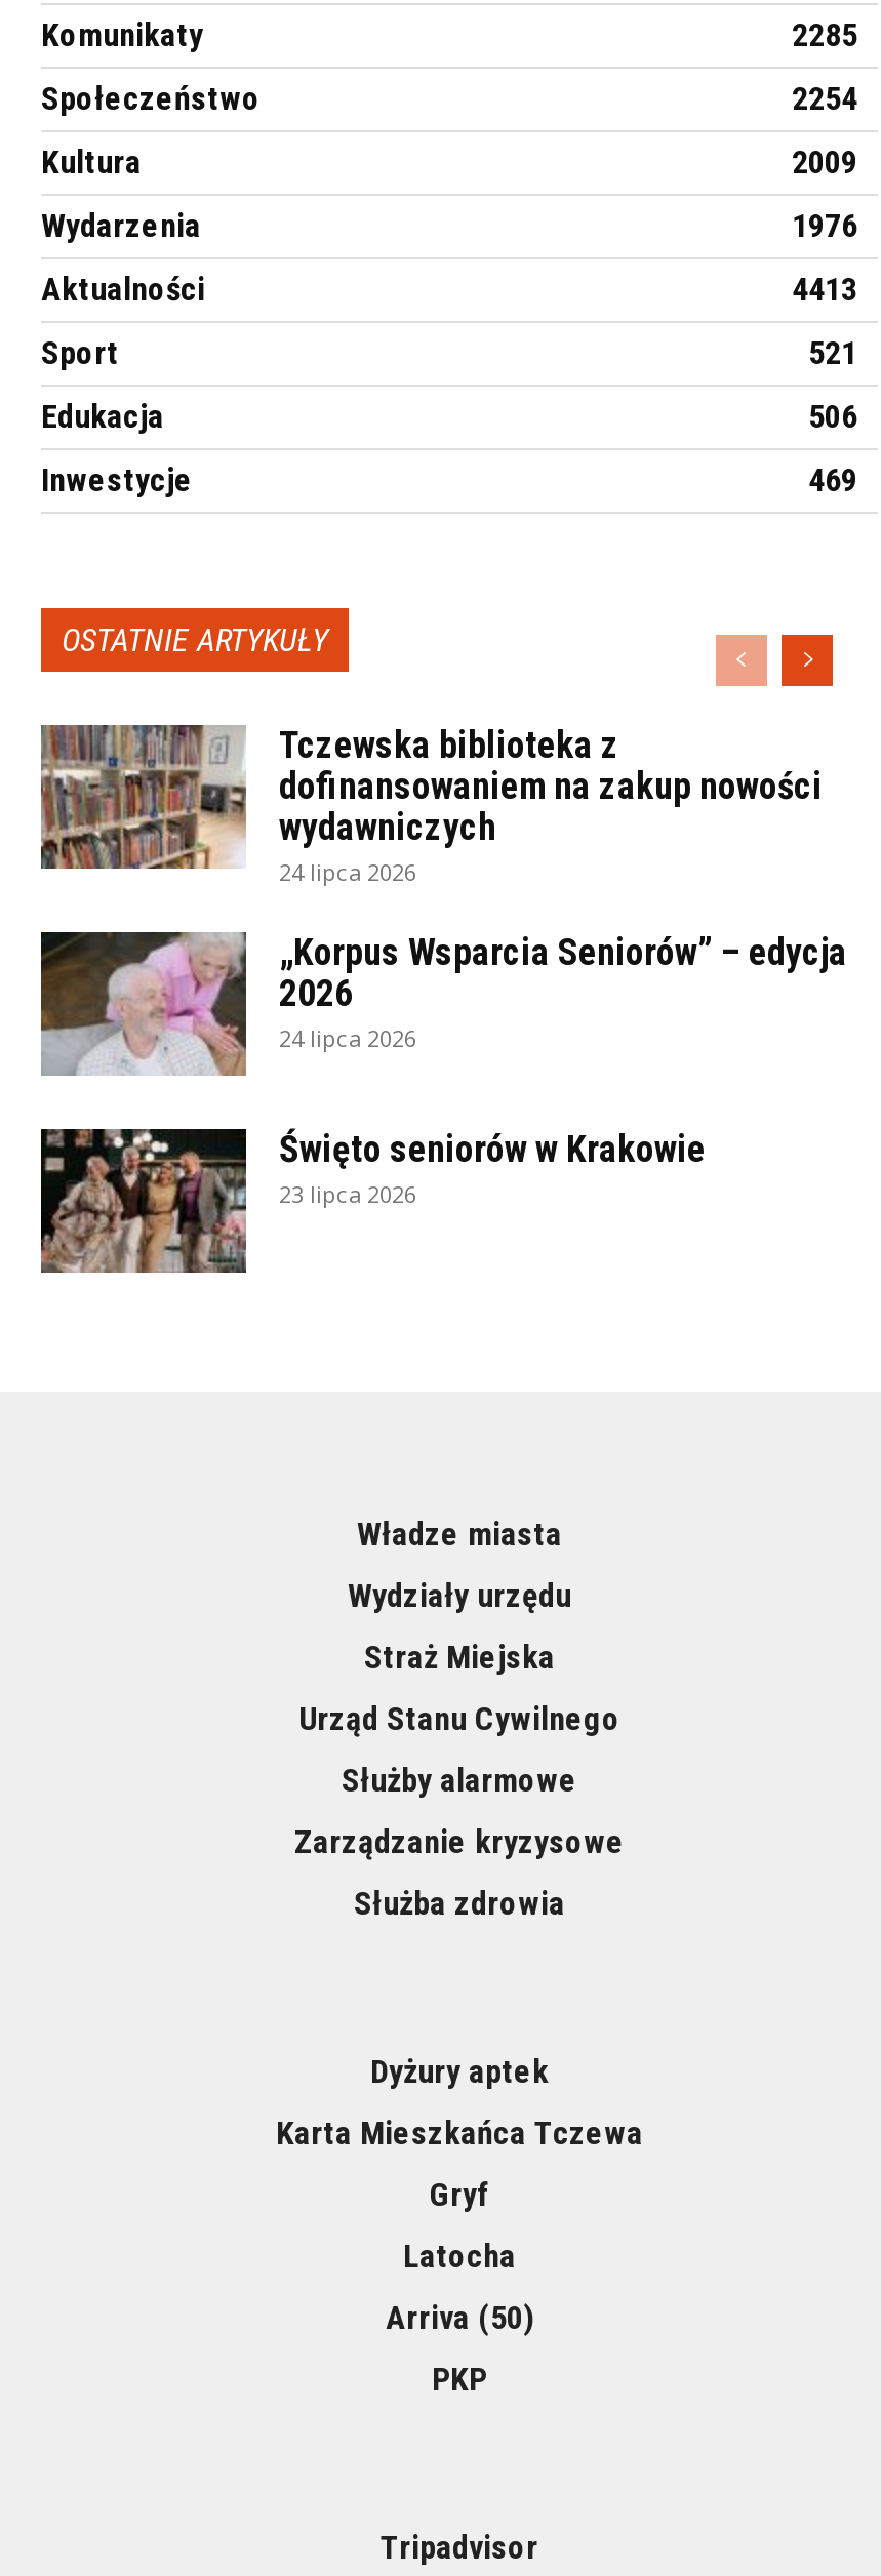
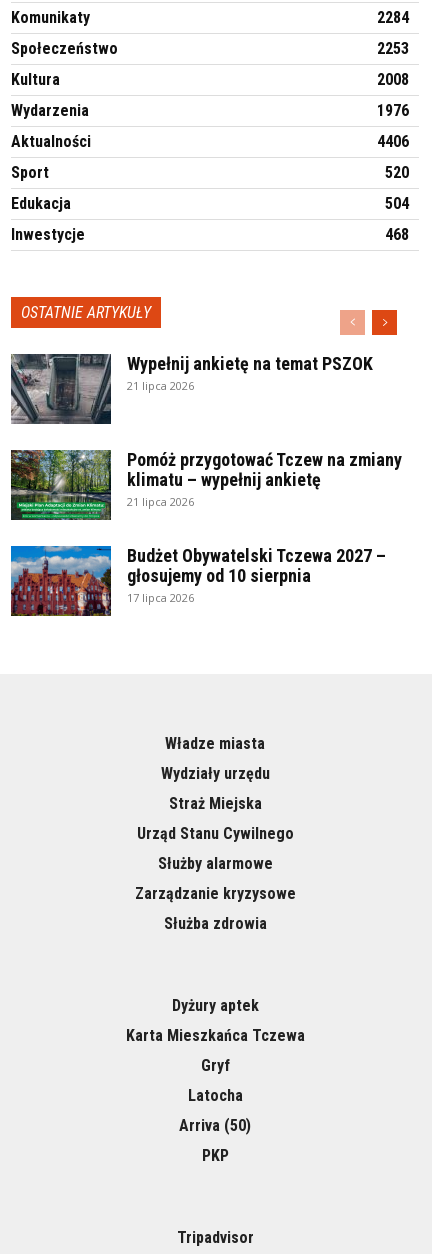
- 2285
+ 2284

- 2254
+ 2253

- 2009
+ 2008

- 4413
+ 4406

- 521
+ 520

- 506
+ 504

- 469
+ 468

- [image]
- Tczewska biblioteka z
- dofinansowaniem na zakup nowości
- wydawniczych
- 24 lipca 2026
+ [image]
+ Wypełnij ankietę na temat PSZOK
+ 21 lipca 2026

- [image]
- „Korpus Wsparcia Seniorów” – edycja
- 2026
- 24 lipca 2026
+ [image]
+ Pomóż przygotować Tczew na zmiany
+ klimatu – wypełnij ankietę
+ 21 lipca 2026

- [image]
- Święto seniorów w Krakowie
- 23 lipca 2026
+ [image]
+ Budżet Obywatelski Tczewa 2027 –
+ głosujemy od 10 sierpnia
+ 17 lipca 2026
